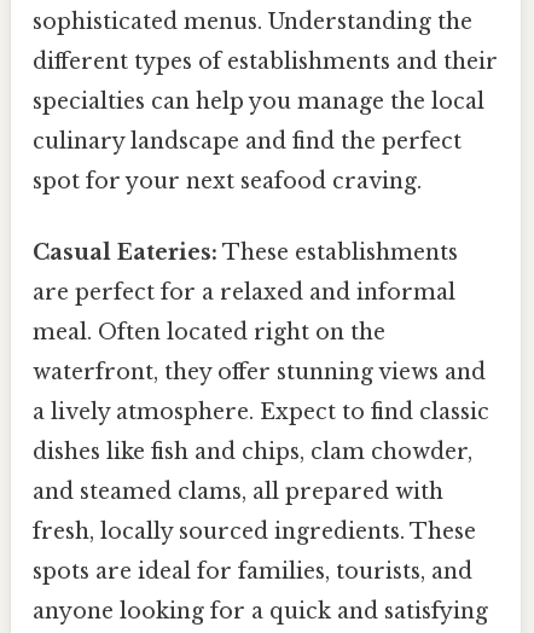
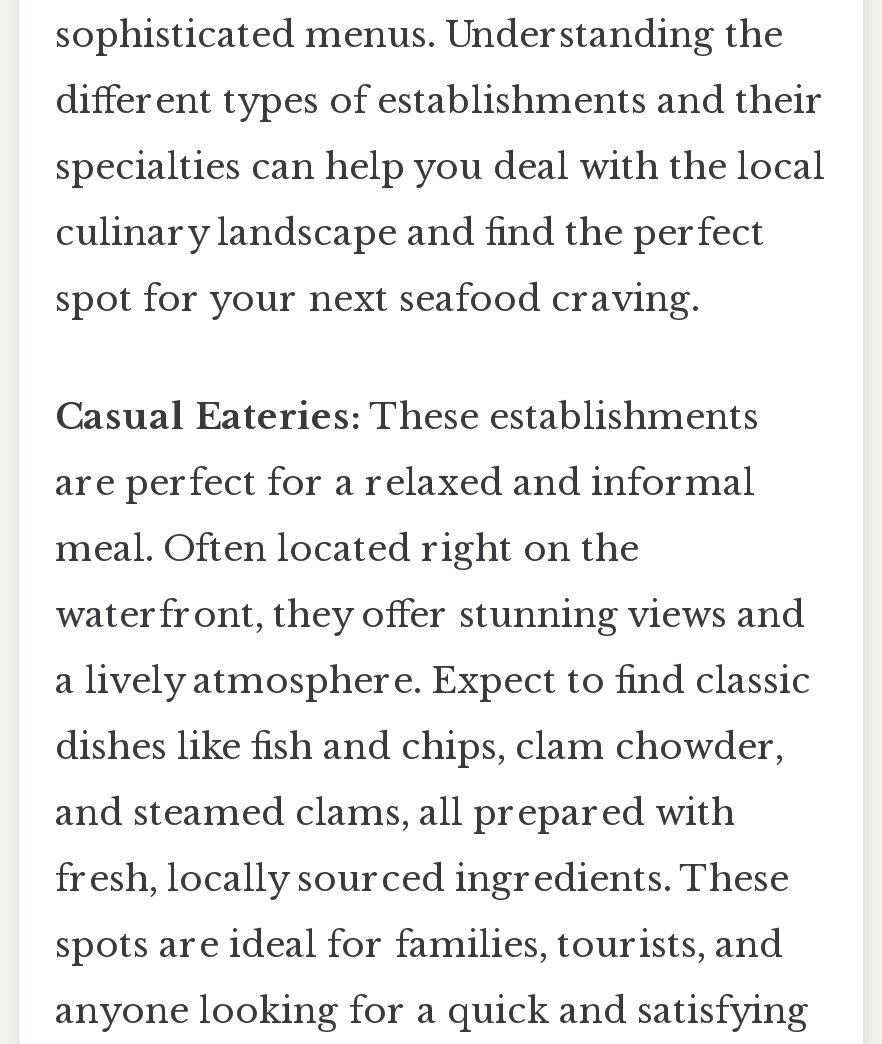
- specialties can help you manage the local
+ specialties can help you deal with the local
